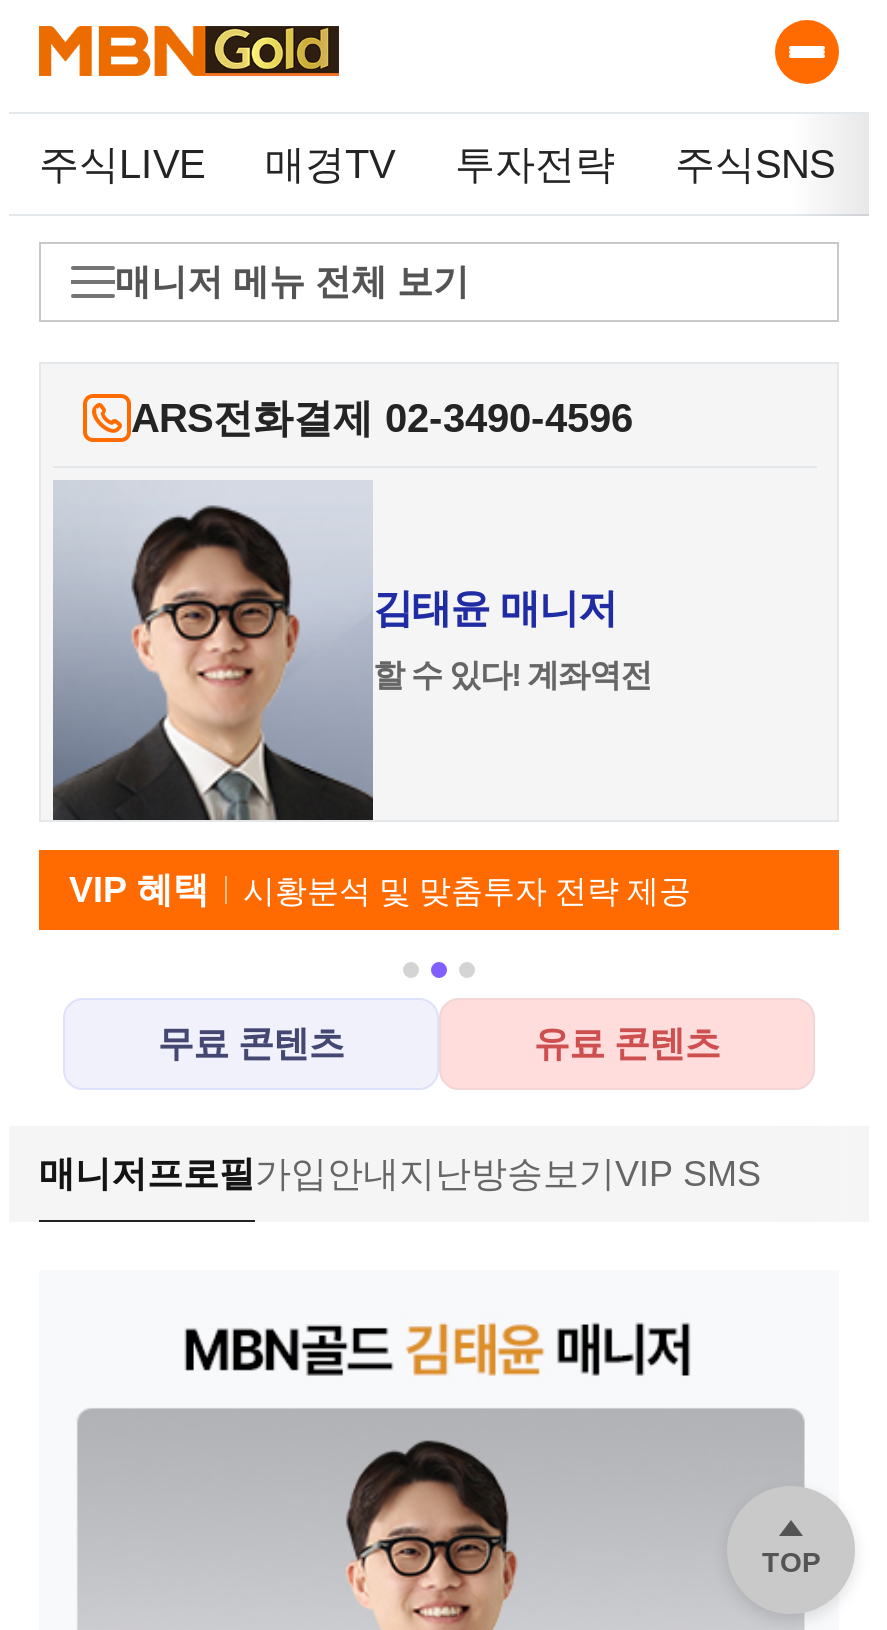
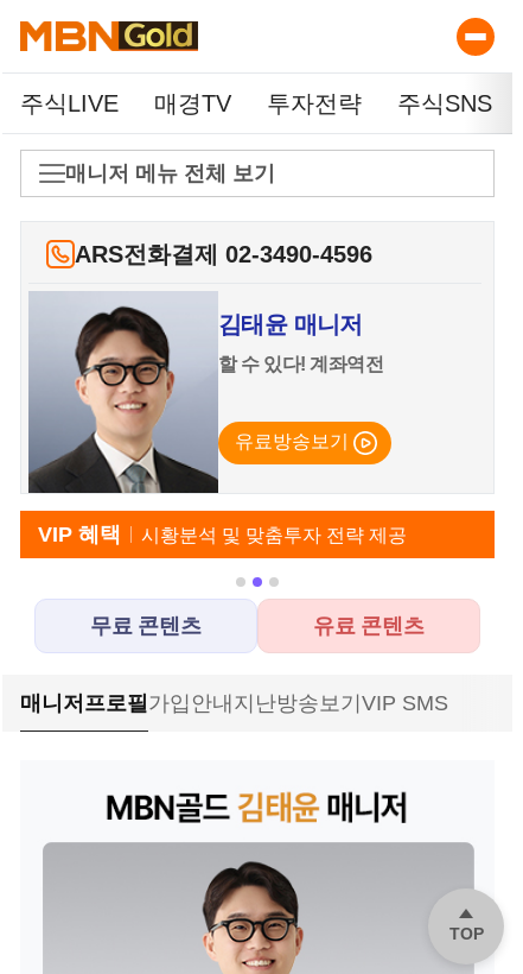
moved up: 김태윤 매니저 | 할 수 있다! 계좌역전

- [image]
+ [image]

+ 유료방송보기
